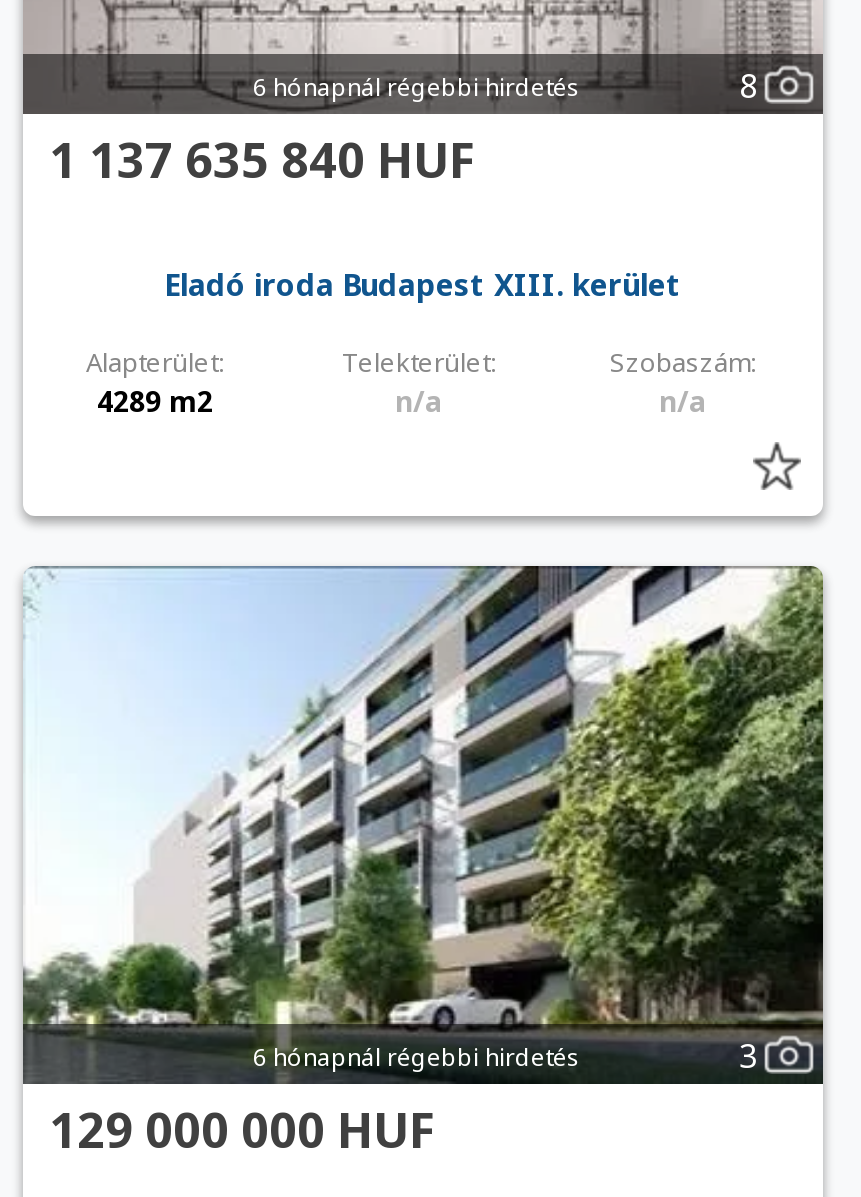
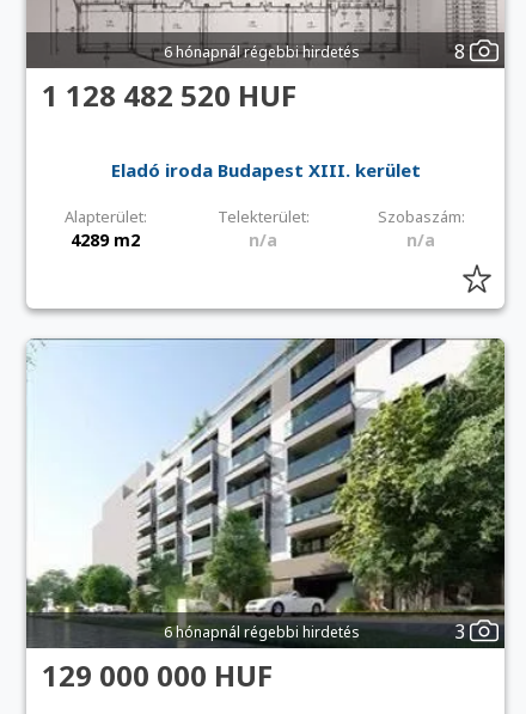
- 1 137 635 840 HUF
+ 1 128 482 520 HUF
